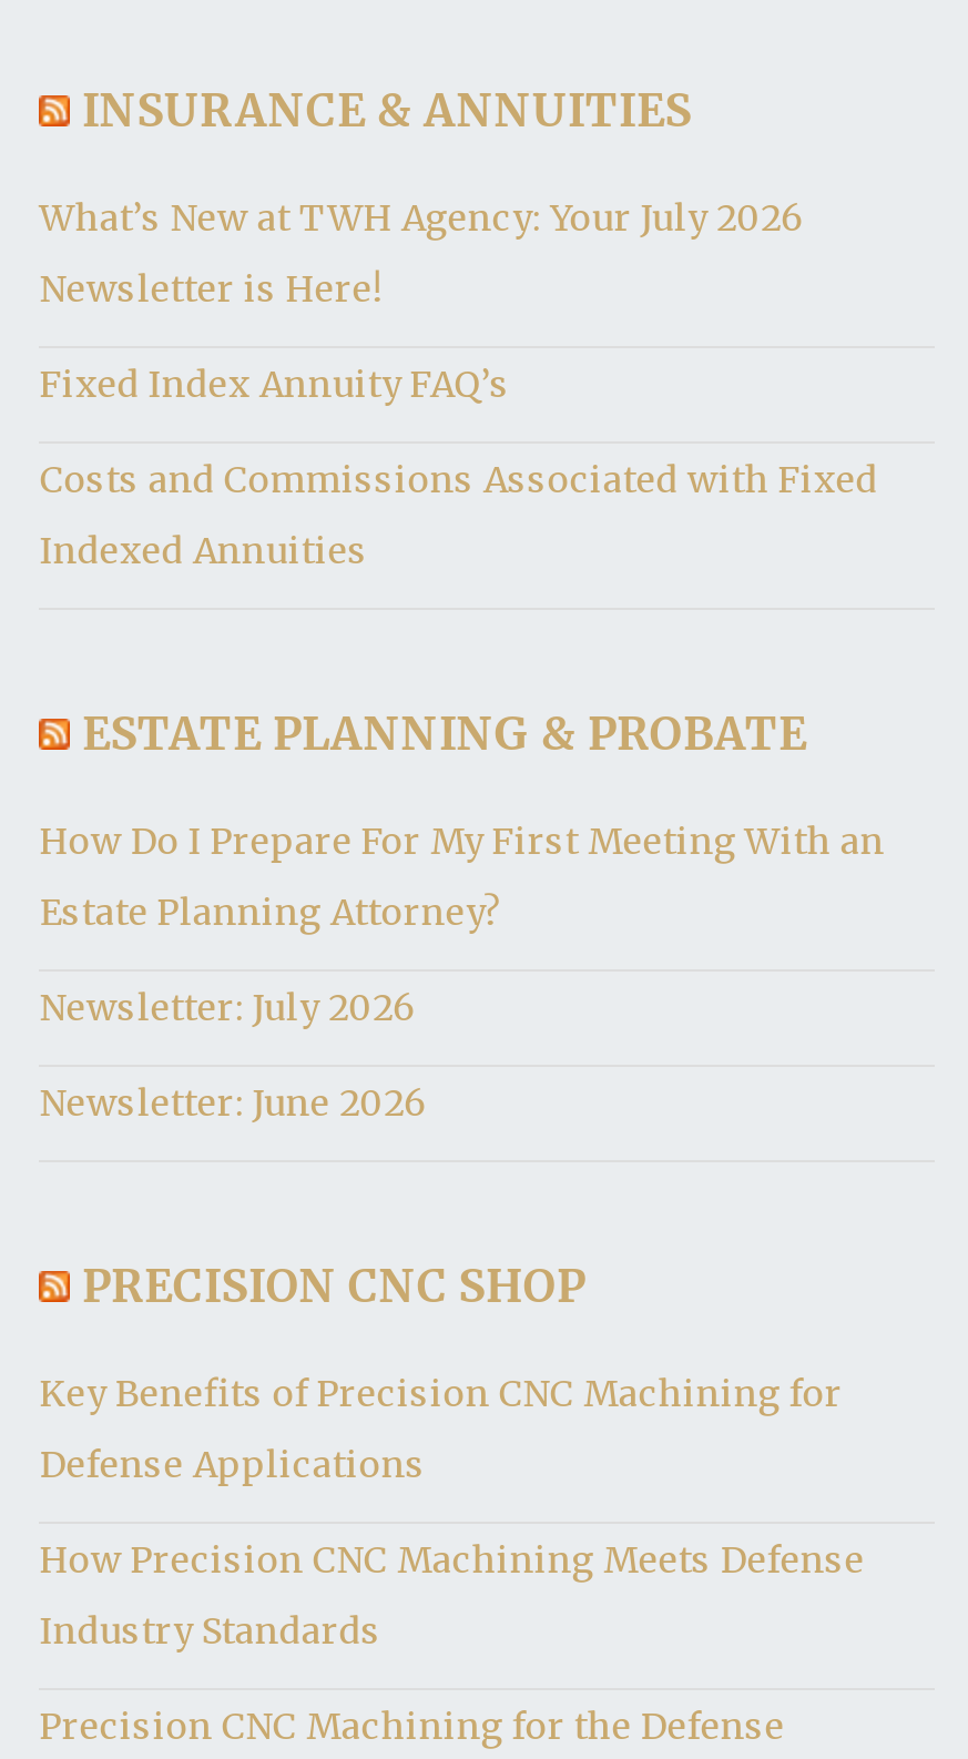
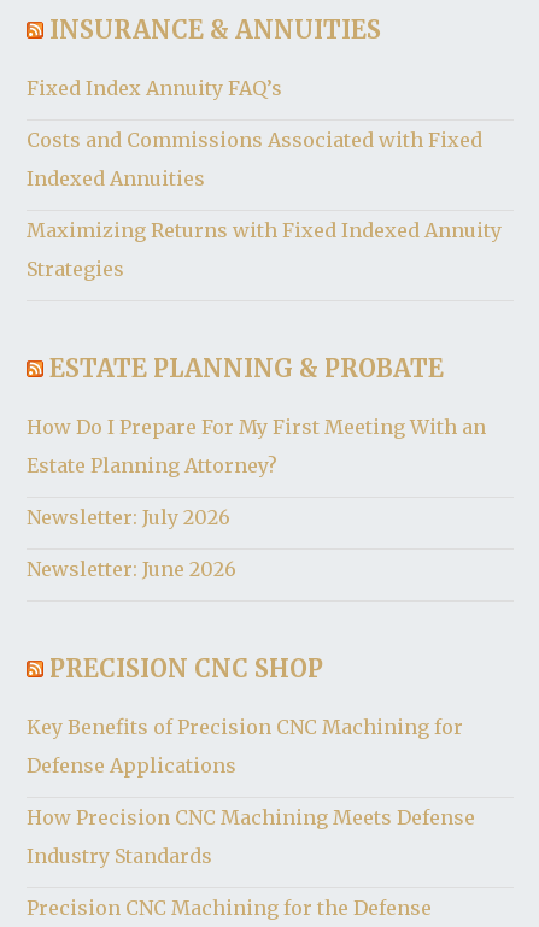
- What’s New at TWH Agency: Your July 2026
- Newsletter is Here!

moved up: Fixed Index Annuity FAQ’s | Costs and Commissions Associated with Fixed | Indexed Annuities

+ Maximizing Returns with Fixed Indexed Annuity
+ Strategies
